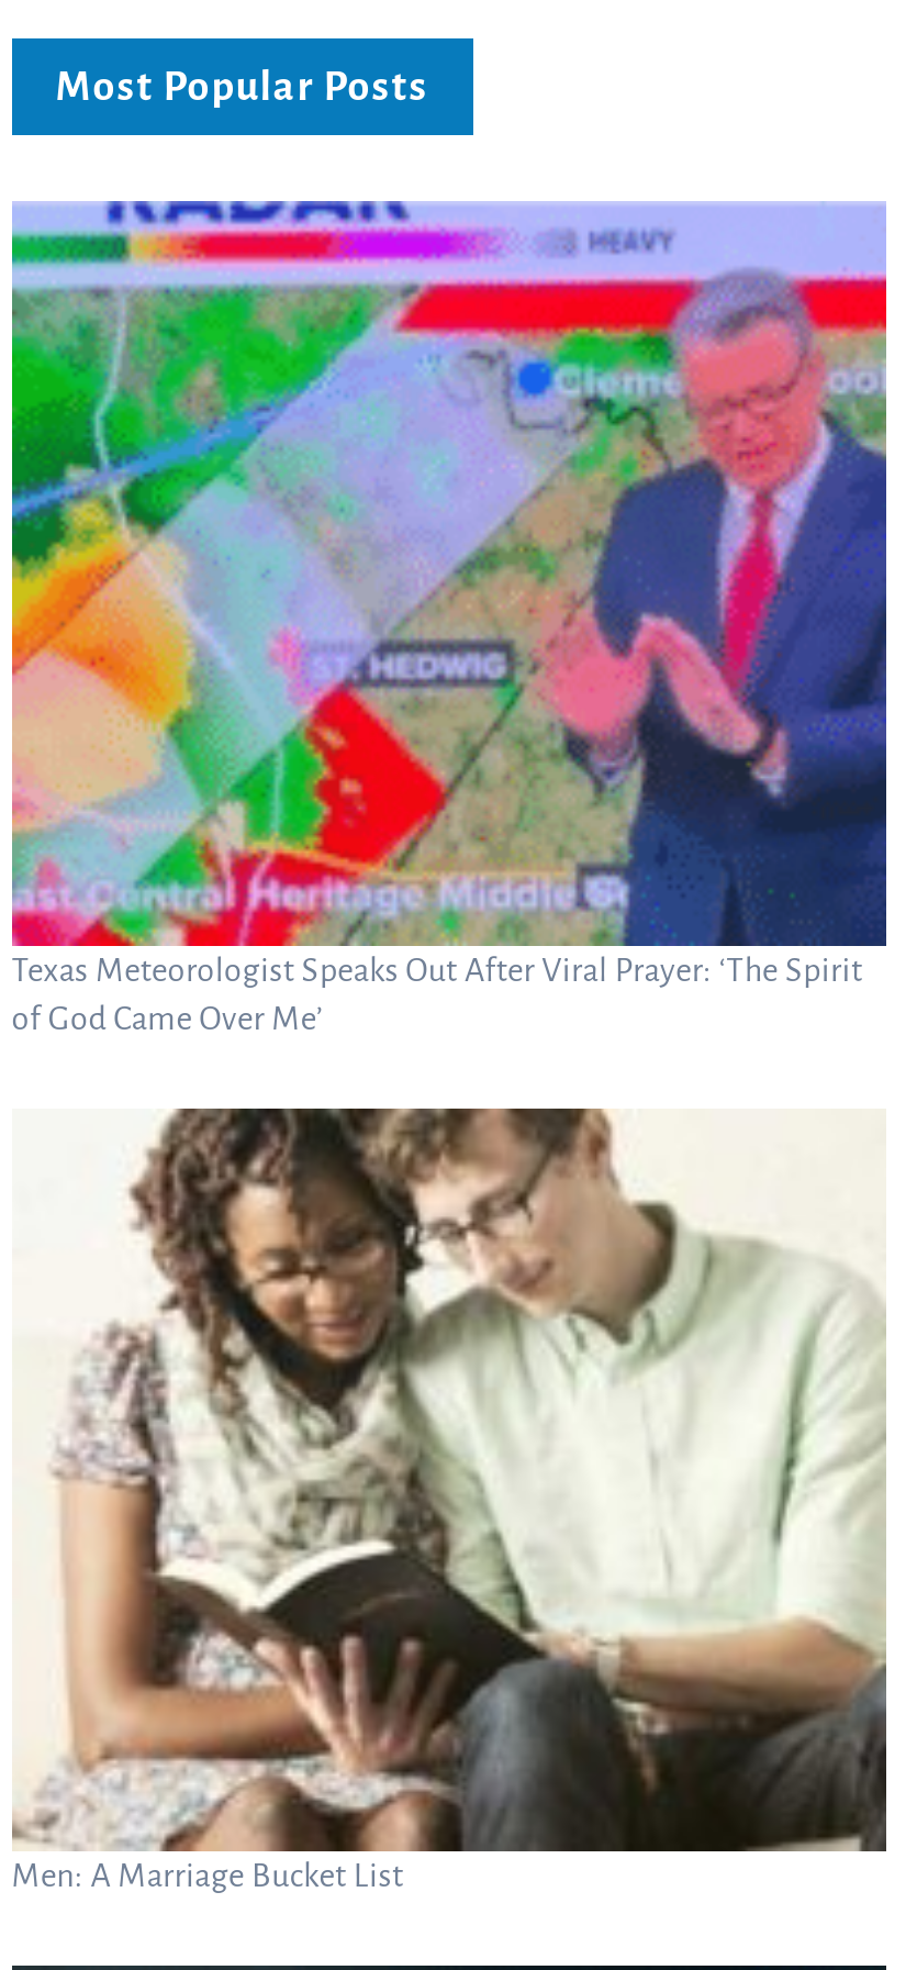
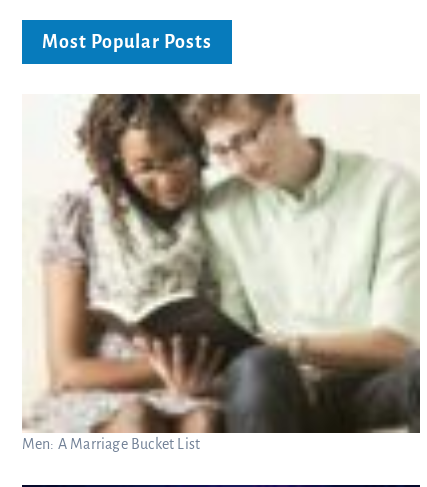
- [image]
- Texas Meteorologist Speaks Out After Viral Prayer: ‘The Spirit
- of God Came Over Me’
